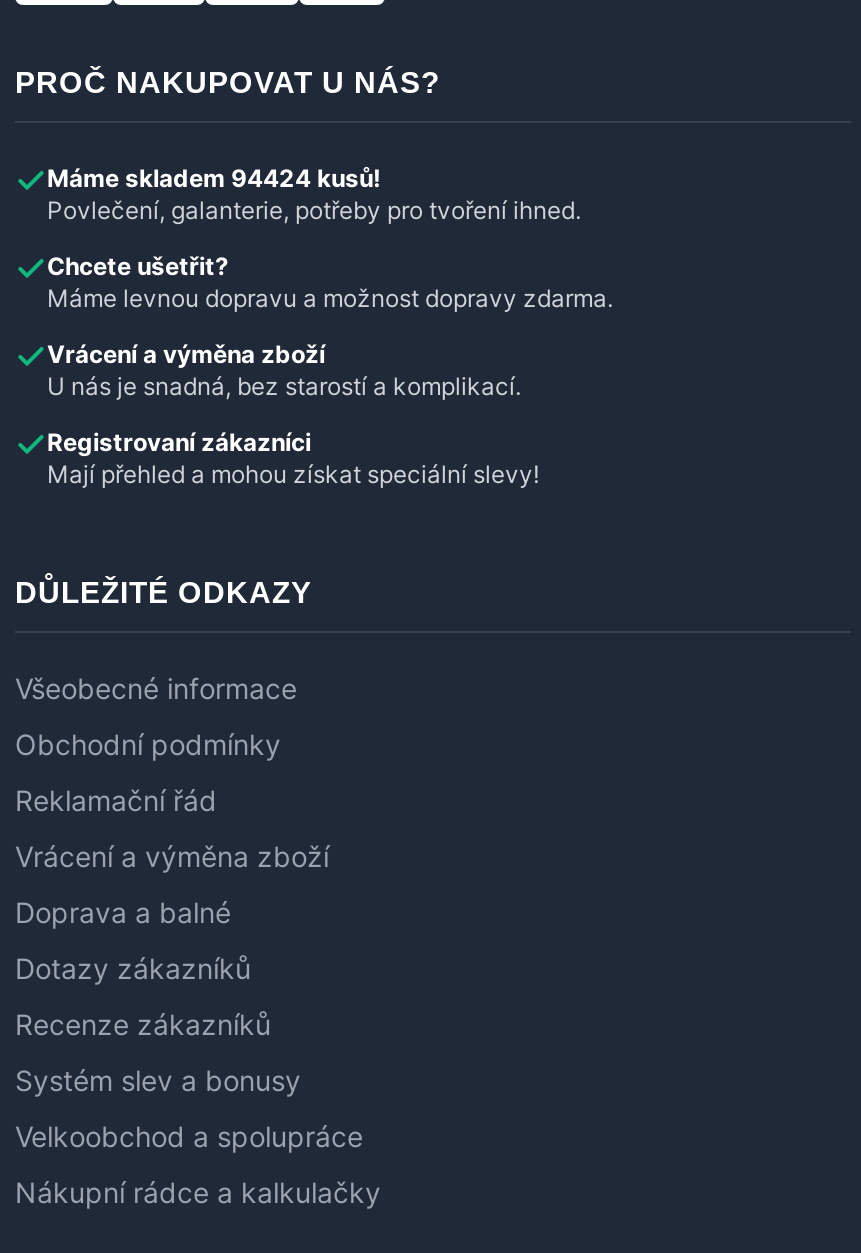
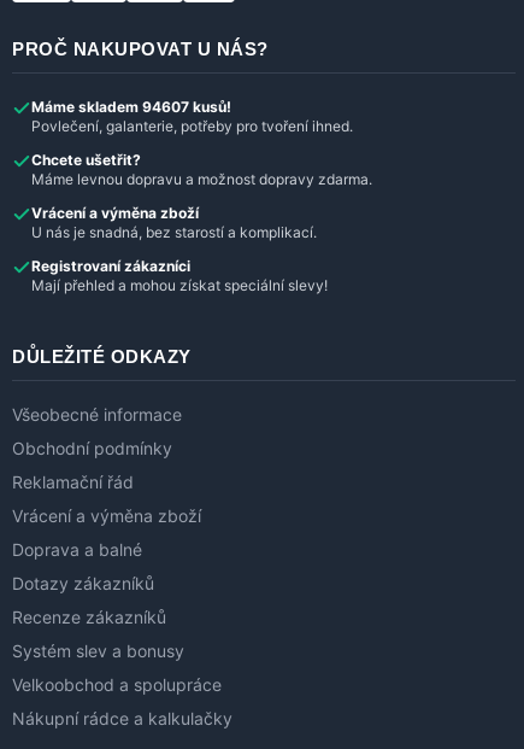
- Máme skladem 94424 kusů!
+ Máme skladem 94607 kusů!
